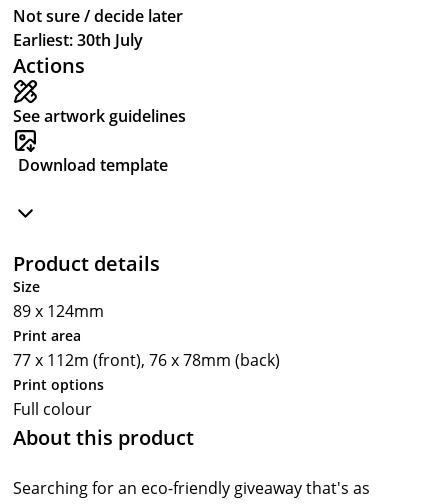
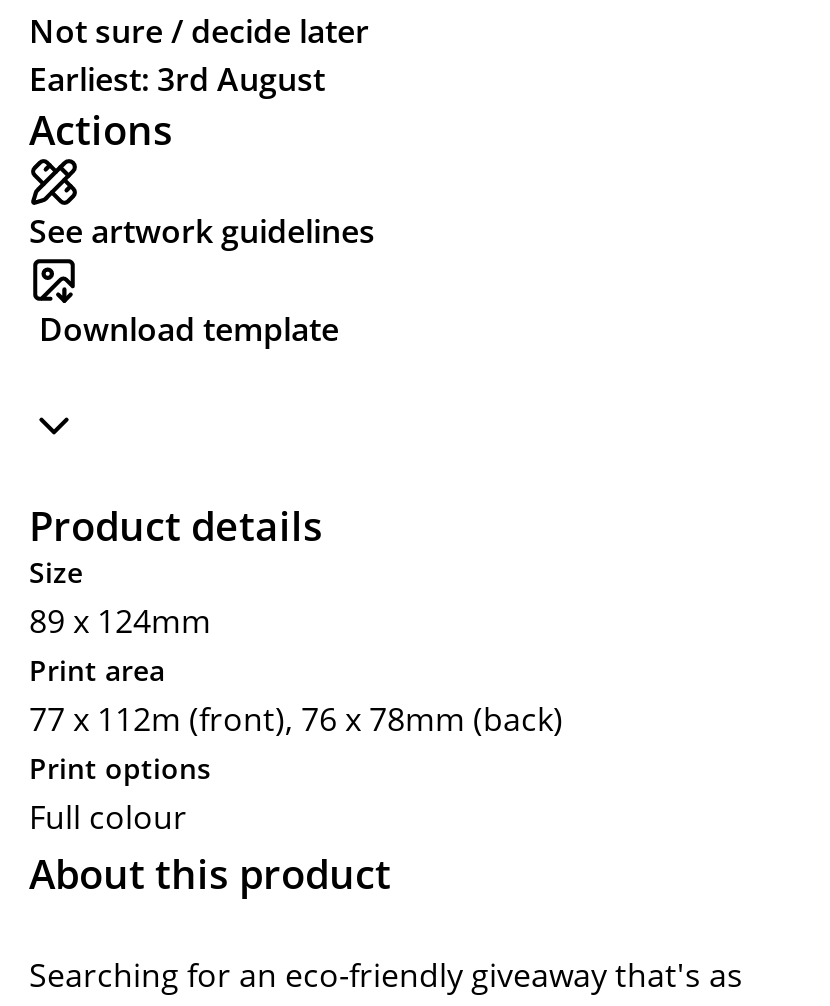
- Earliest: 30th July
+ Earliest: 3rd August
